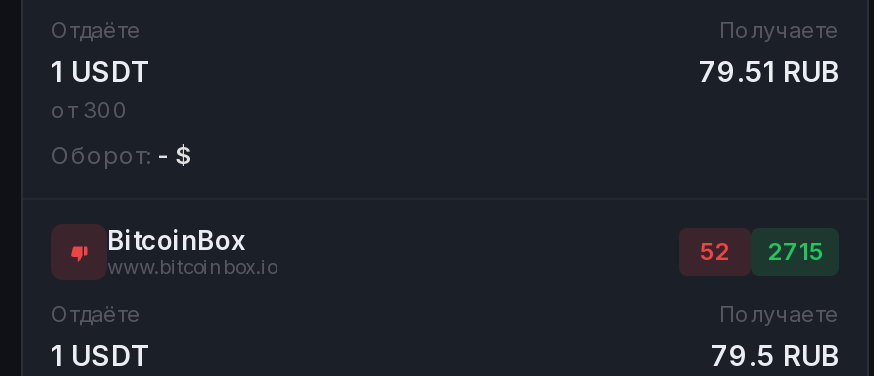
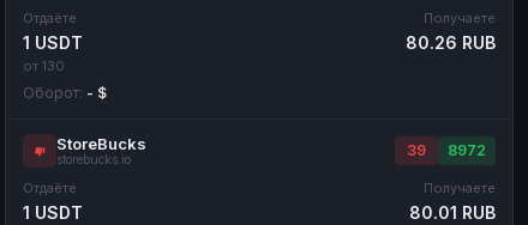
- 79.51 RUB
+ 80.26 RUB

- от 300
+ от 130

- BitcoinBox
- www.bitcoinbox.io
+ StoreBucks
+ storebucks.io

- 52
- 2715
+ 39
+ 8972

- 79.5 RUB
+ 80.01 RUB
